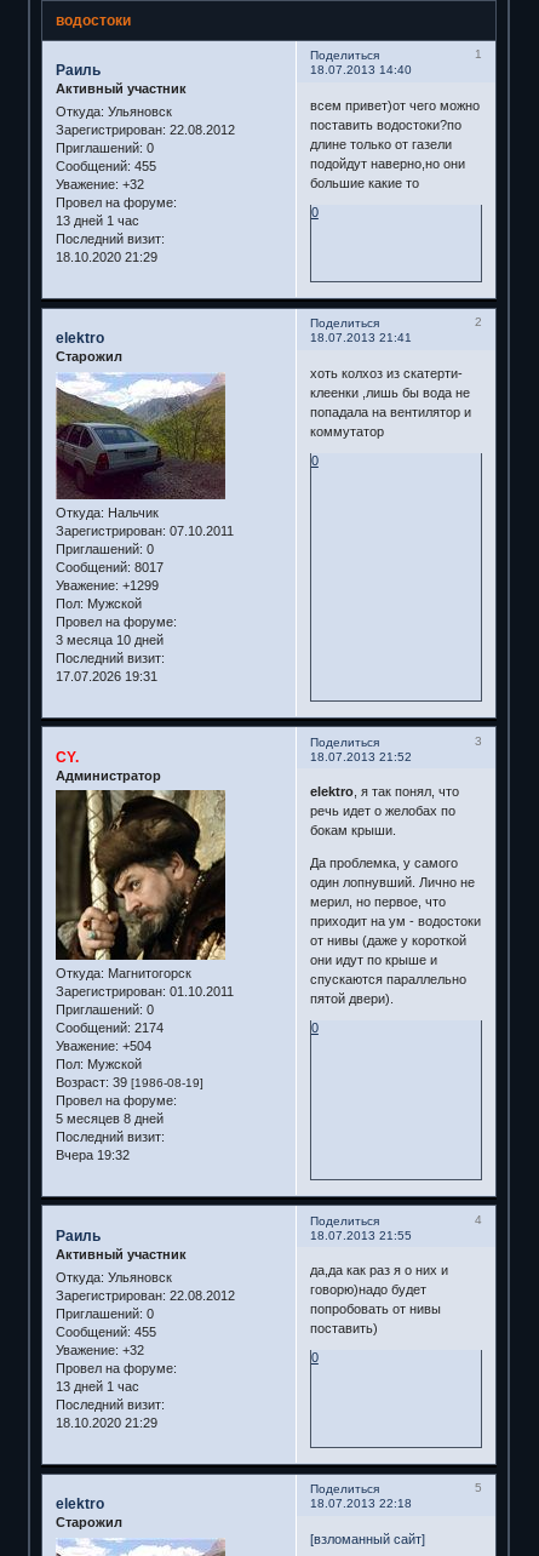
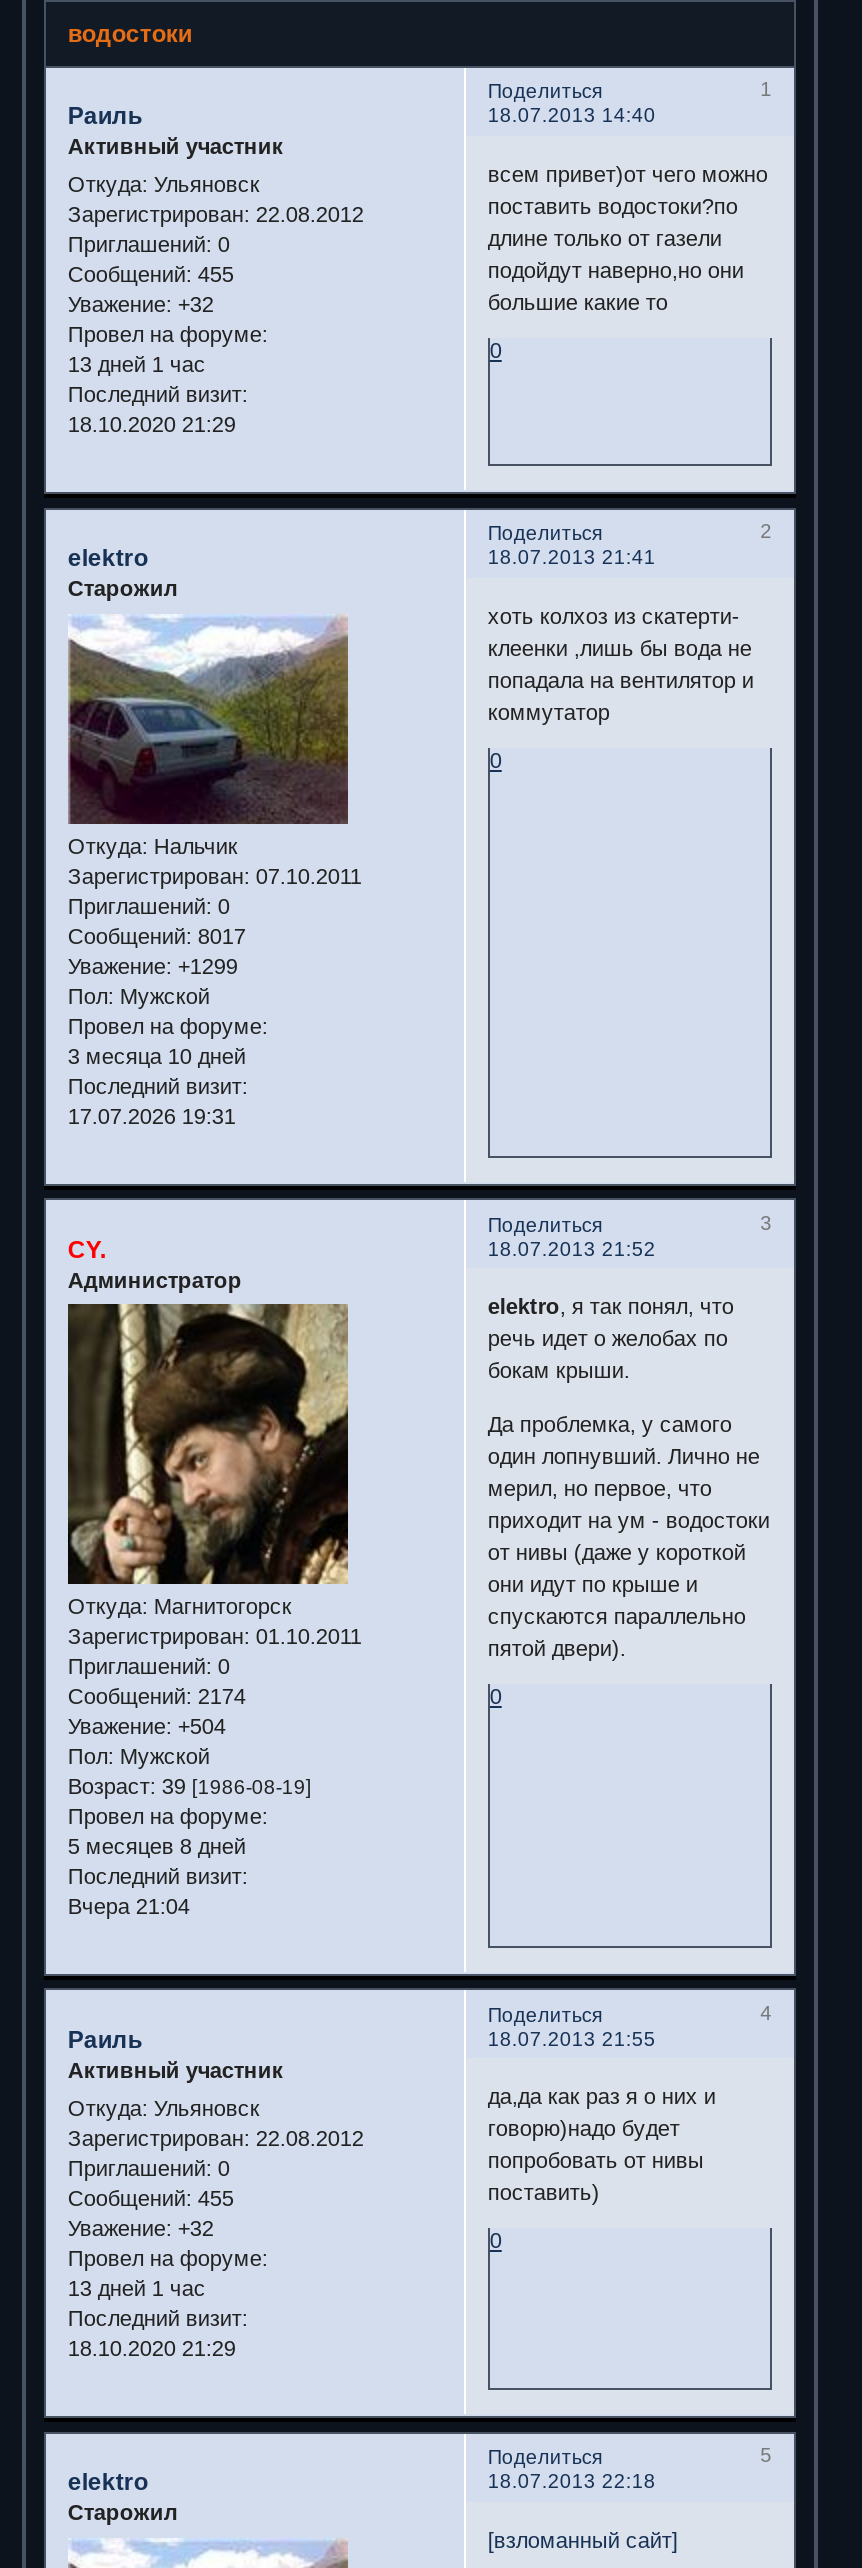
- Вчера 19:32
+ Вчера 21:04
